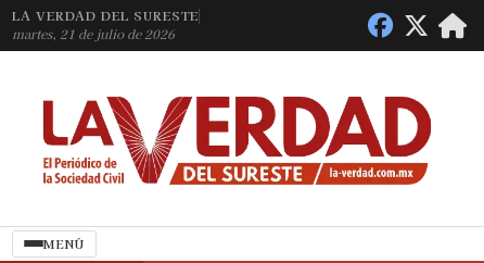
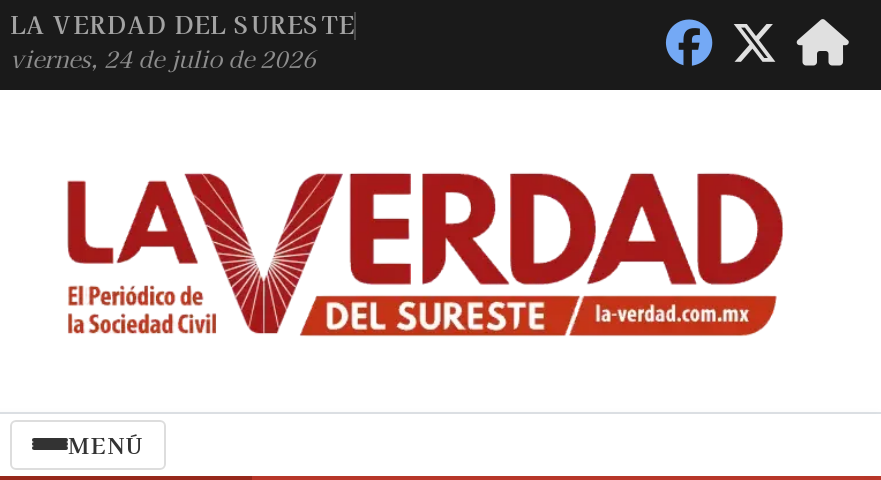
- martes, 21 de julio de 2026
+ viernes, 24 de julio de 2026
